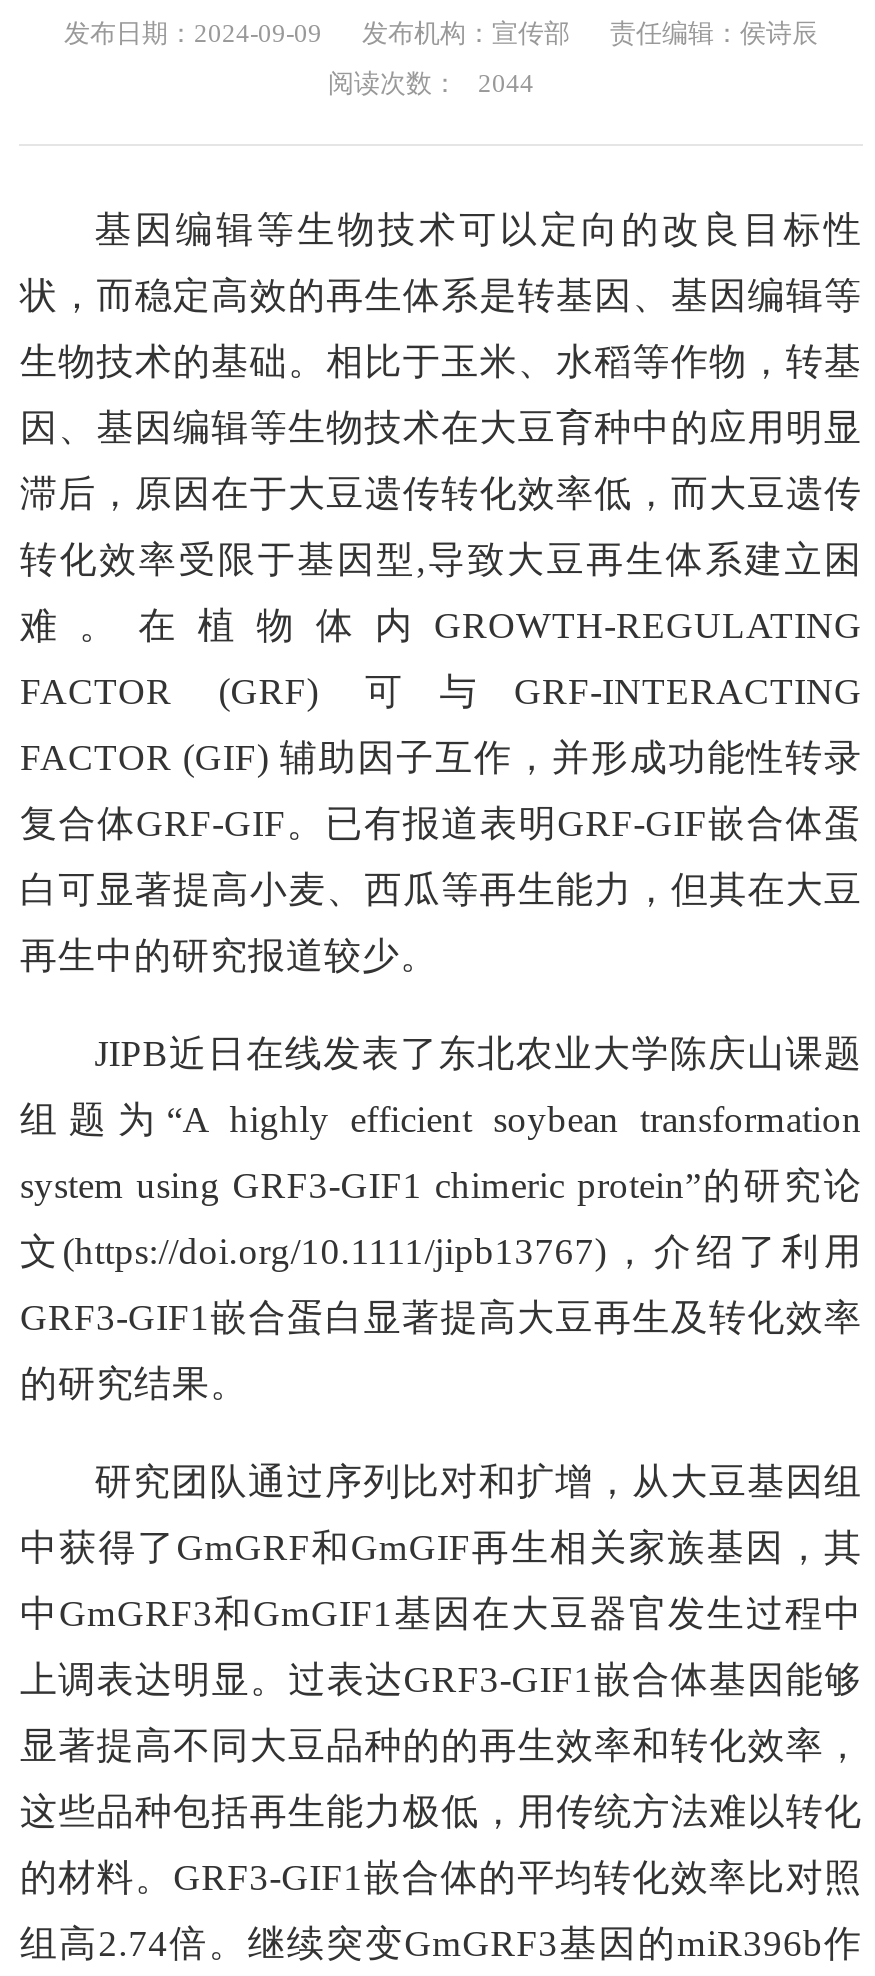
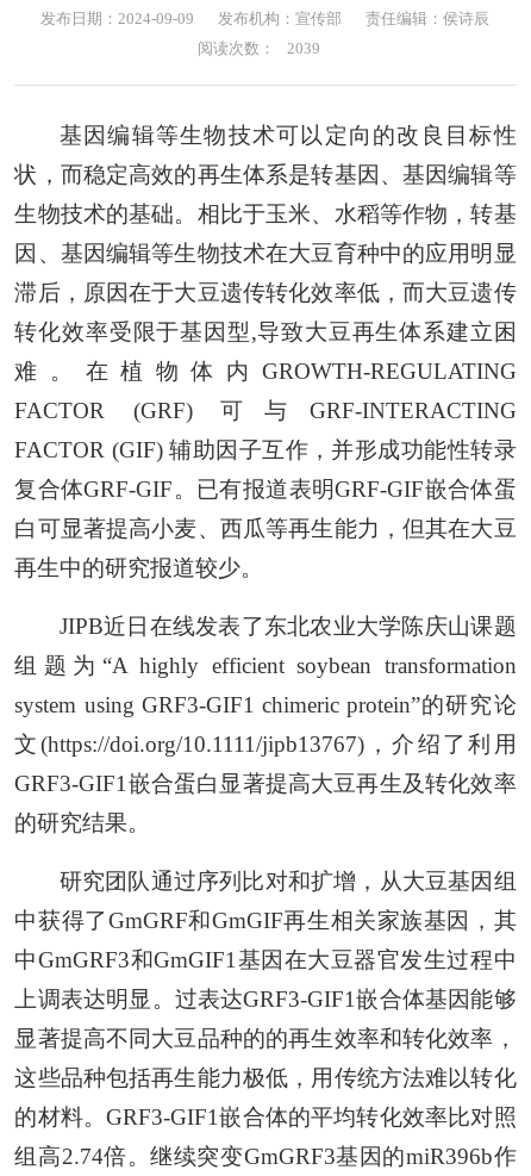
- 阅读次数： 2044
+ 阅读次数： 2039
